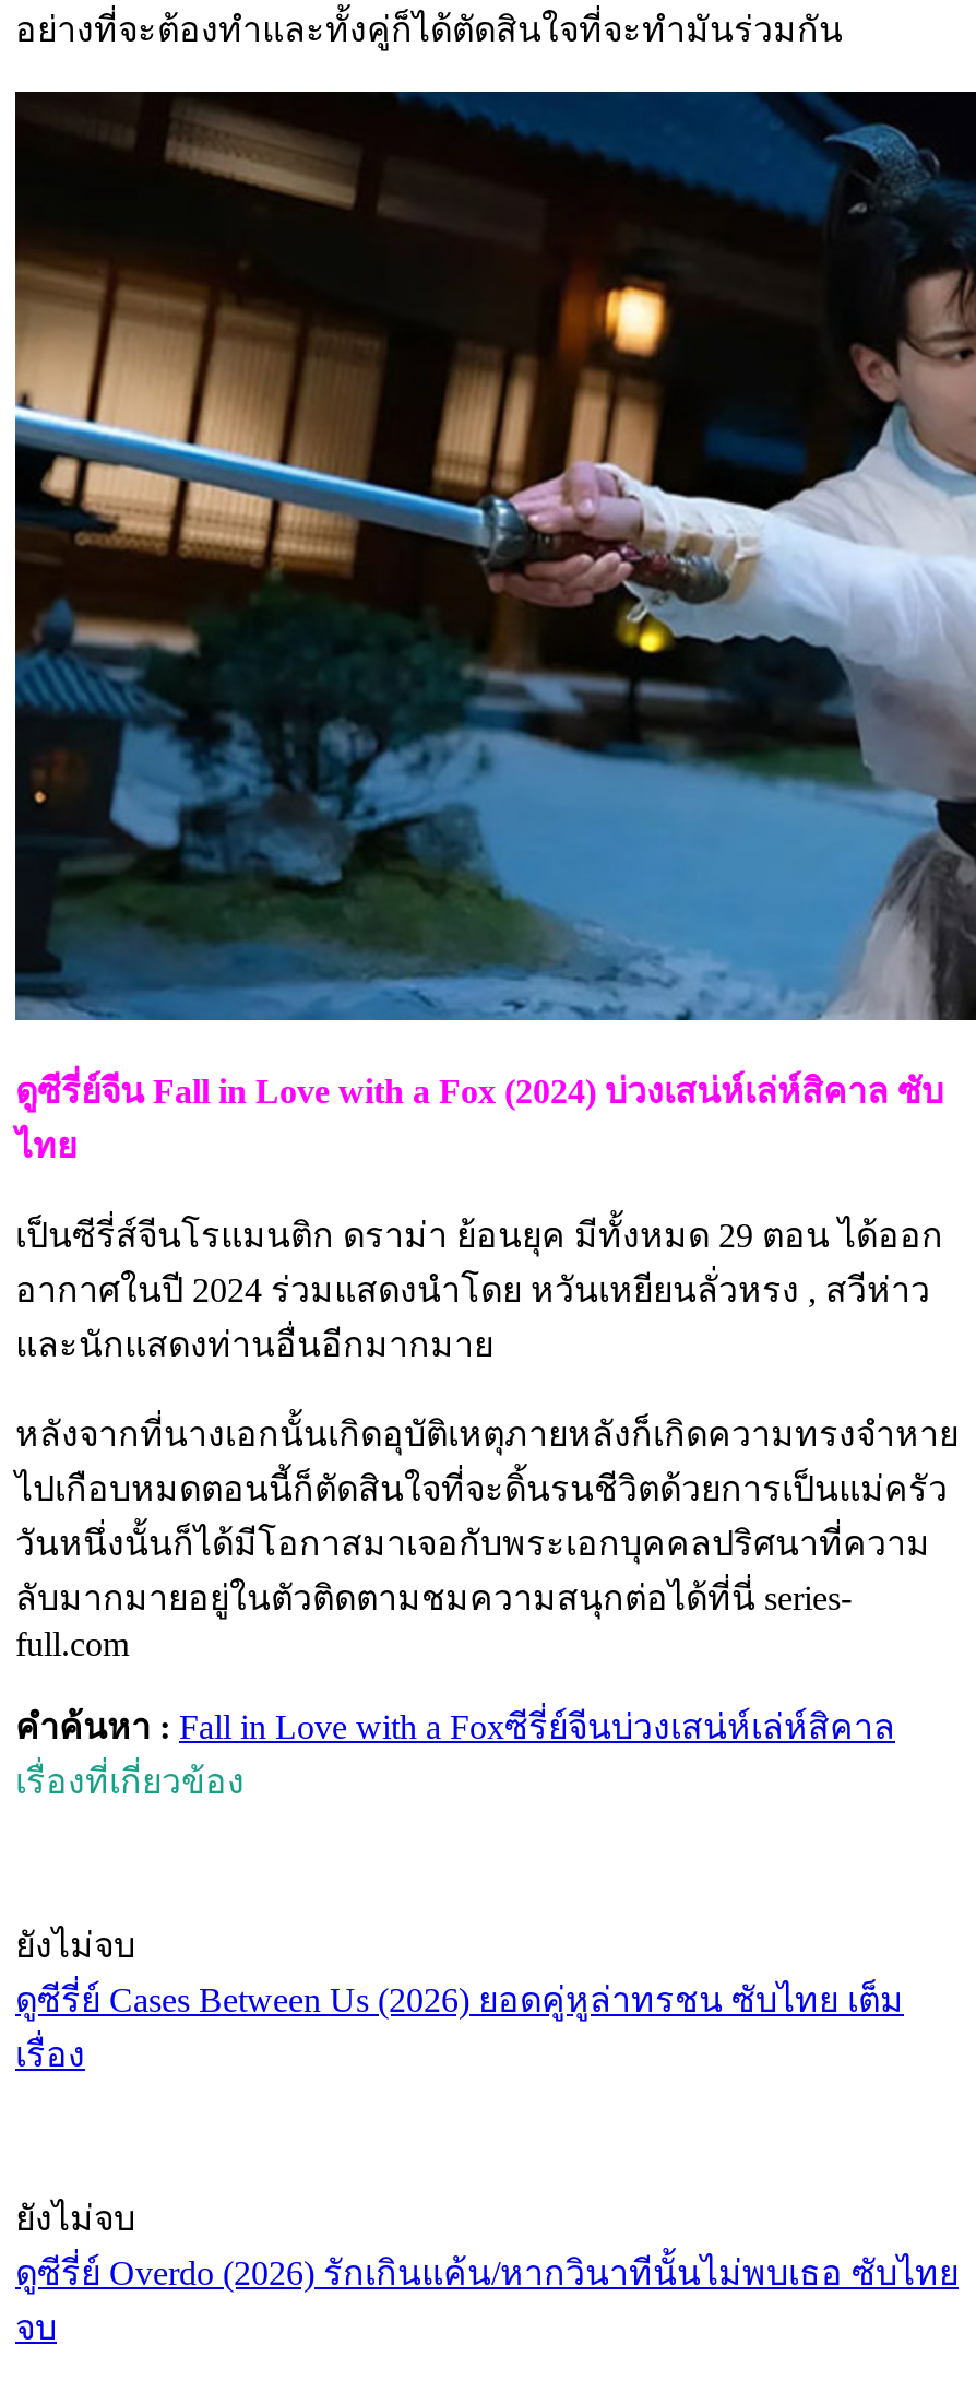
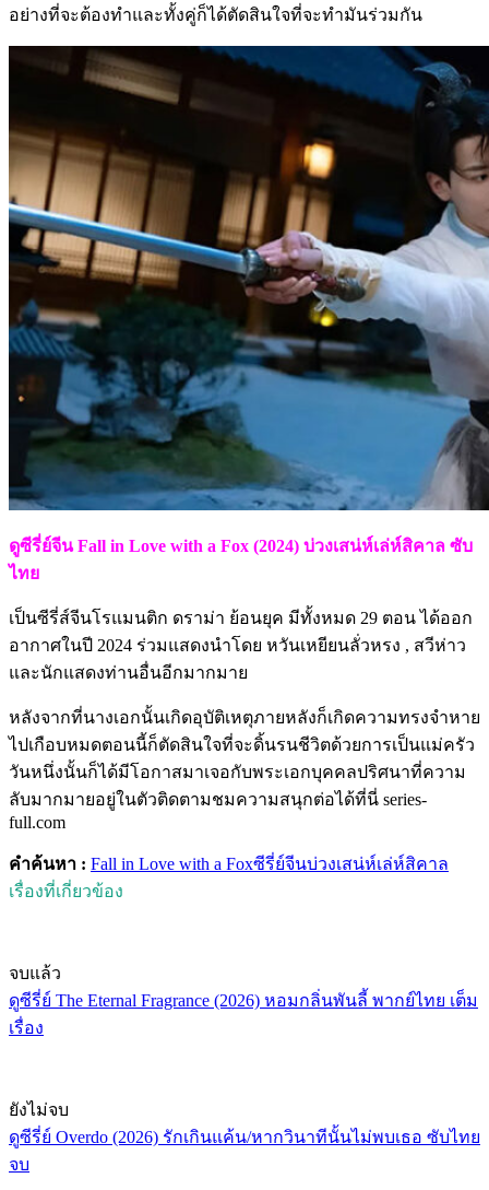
- ยังไม่จบ
+ จบแล้ว

- ดูซีรี่ย์ Cases Between Us (2026) ยอดคู่หูล่าทรชน ซับไทย เต็ม
+ ดูซีรี่ย์ The Eternal Fragrance (2026) หอมกลิ่นพันลี้ พากย์ไทย เต็ม
